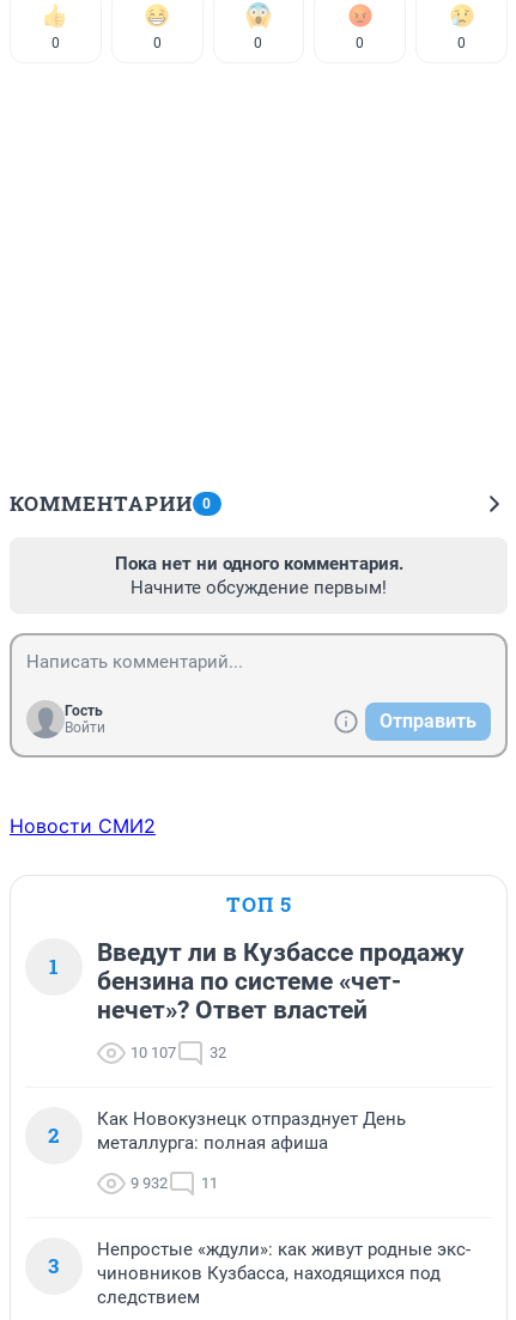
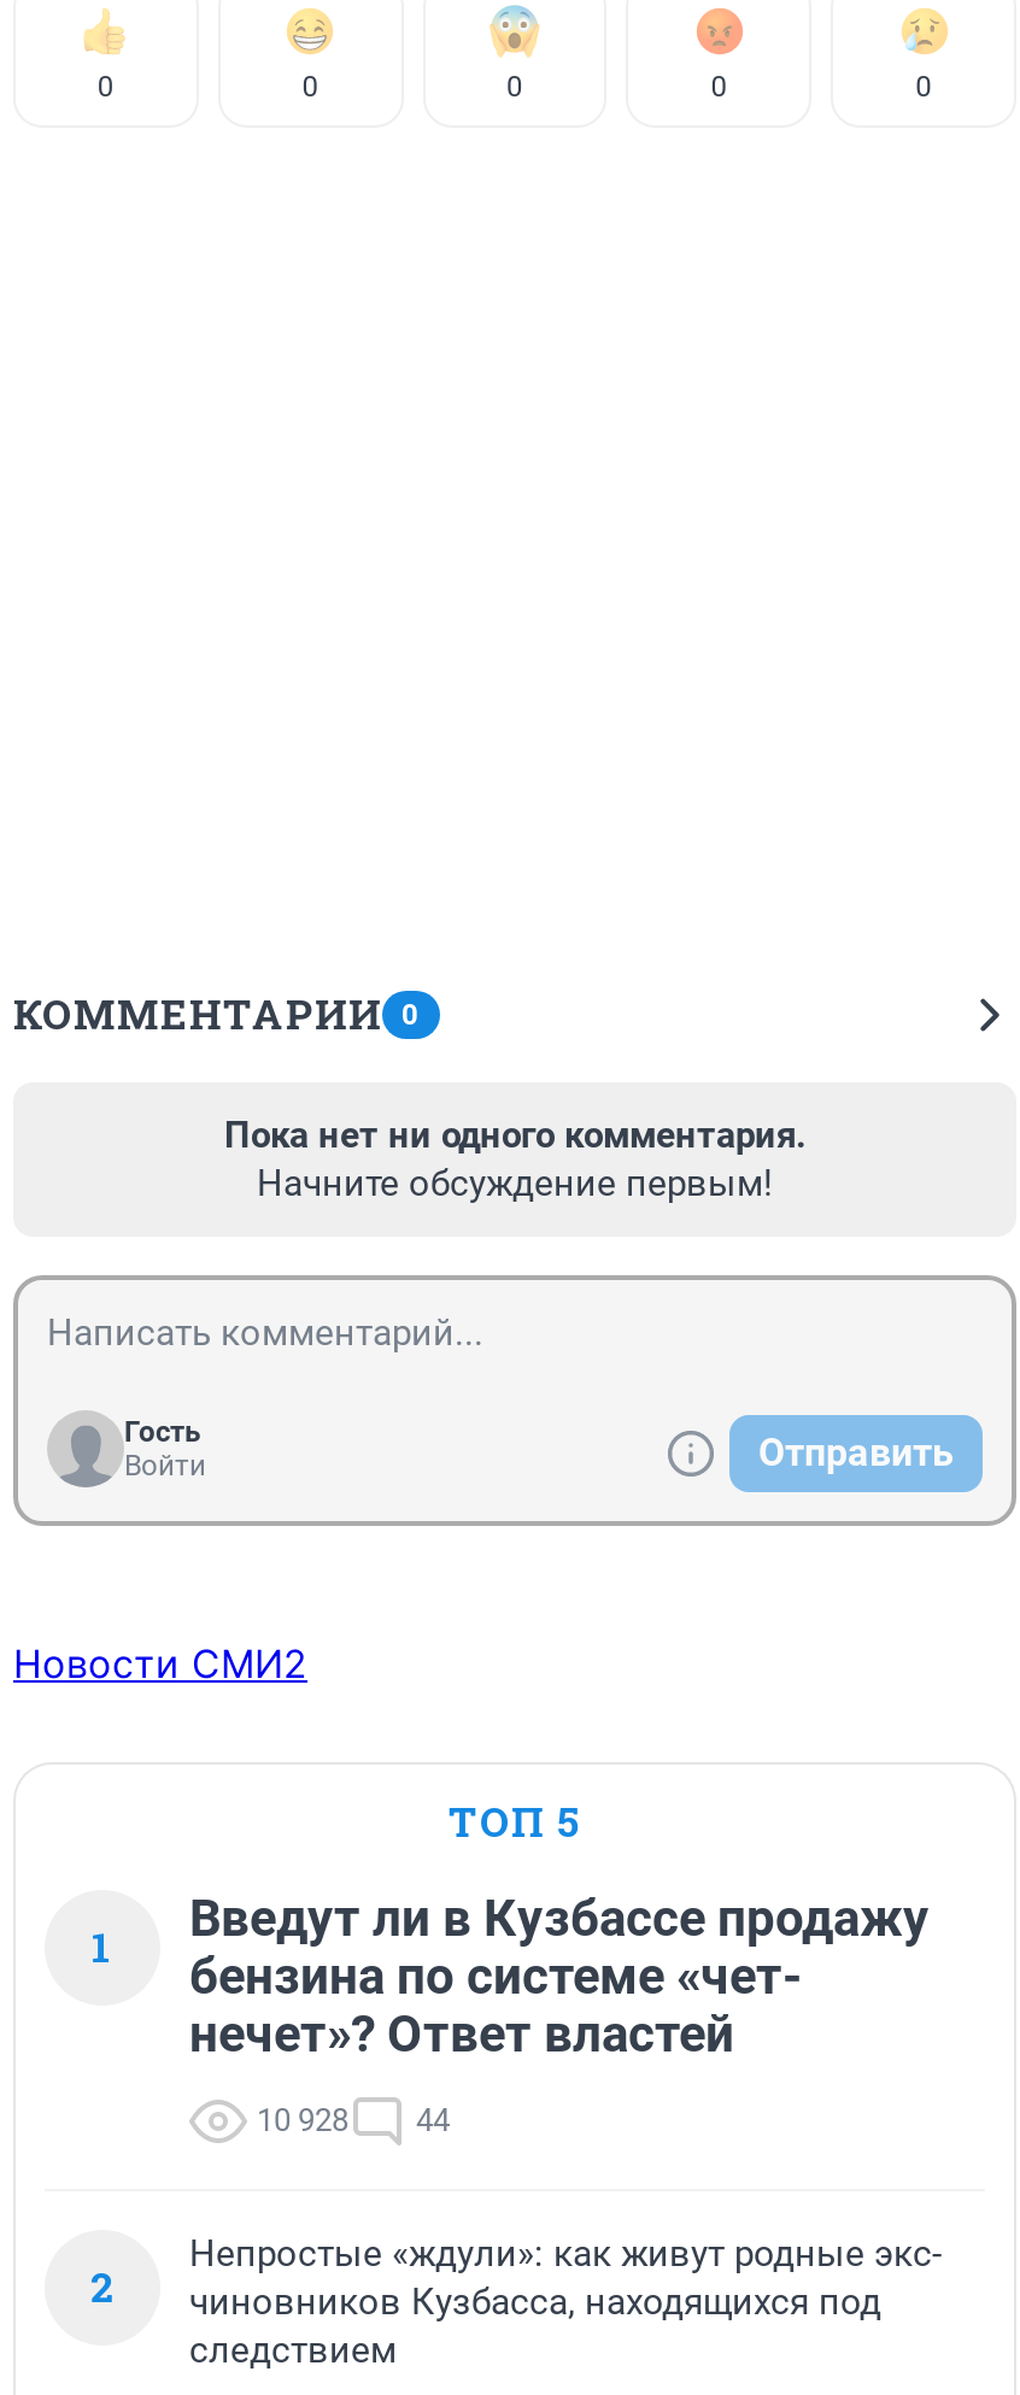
- 10 107
+ 10 928

- 32
+ 44

- Как Новокузнецк отпразднует День
- металлурга: полная афиша
- 9 932
- 11
- 3
